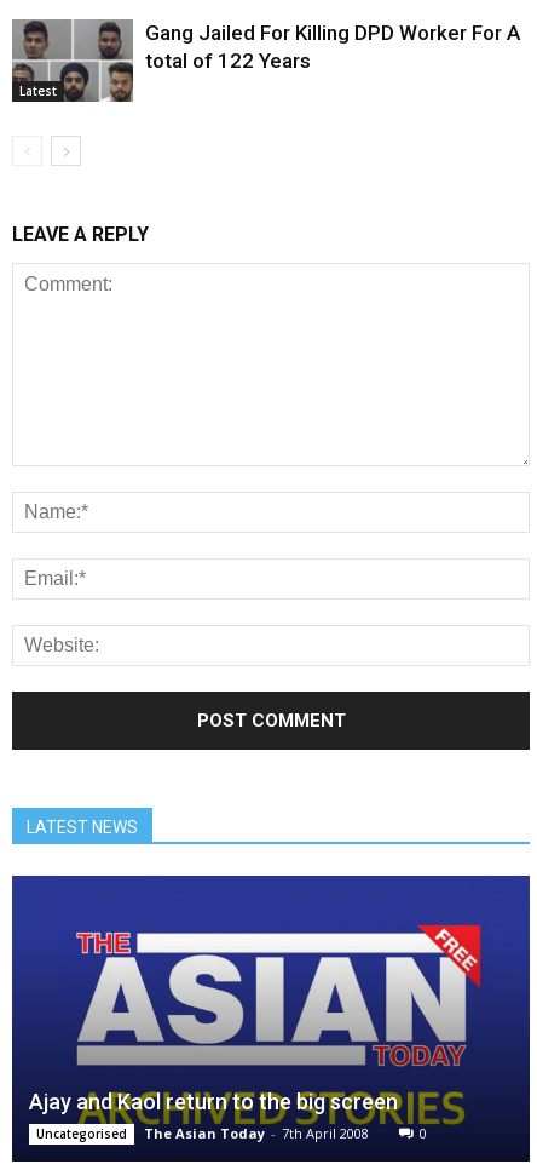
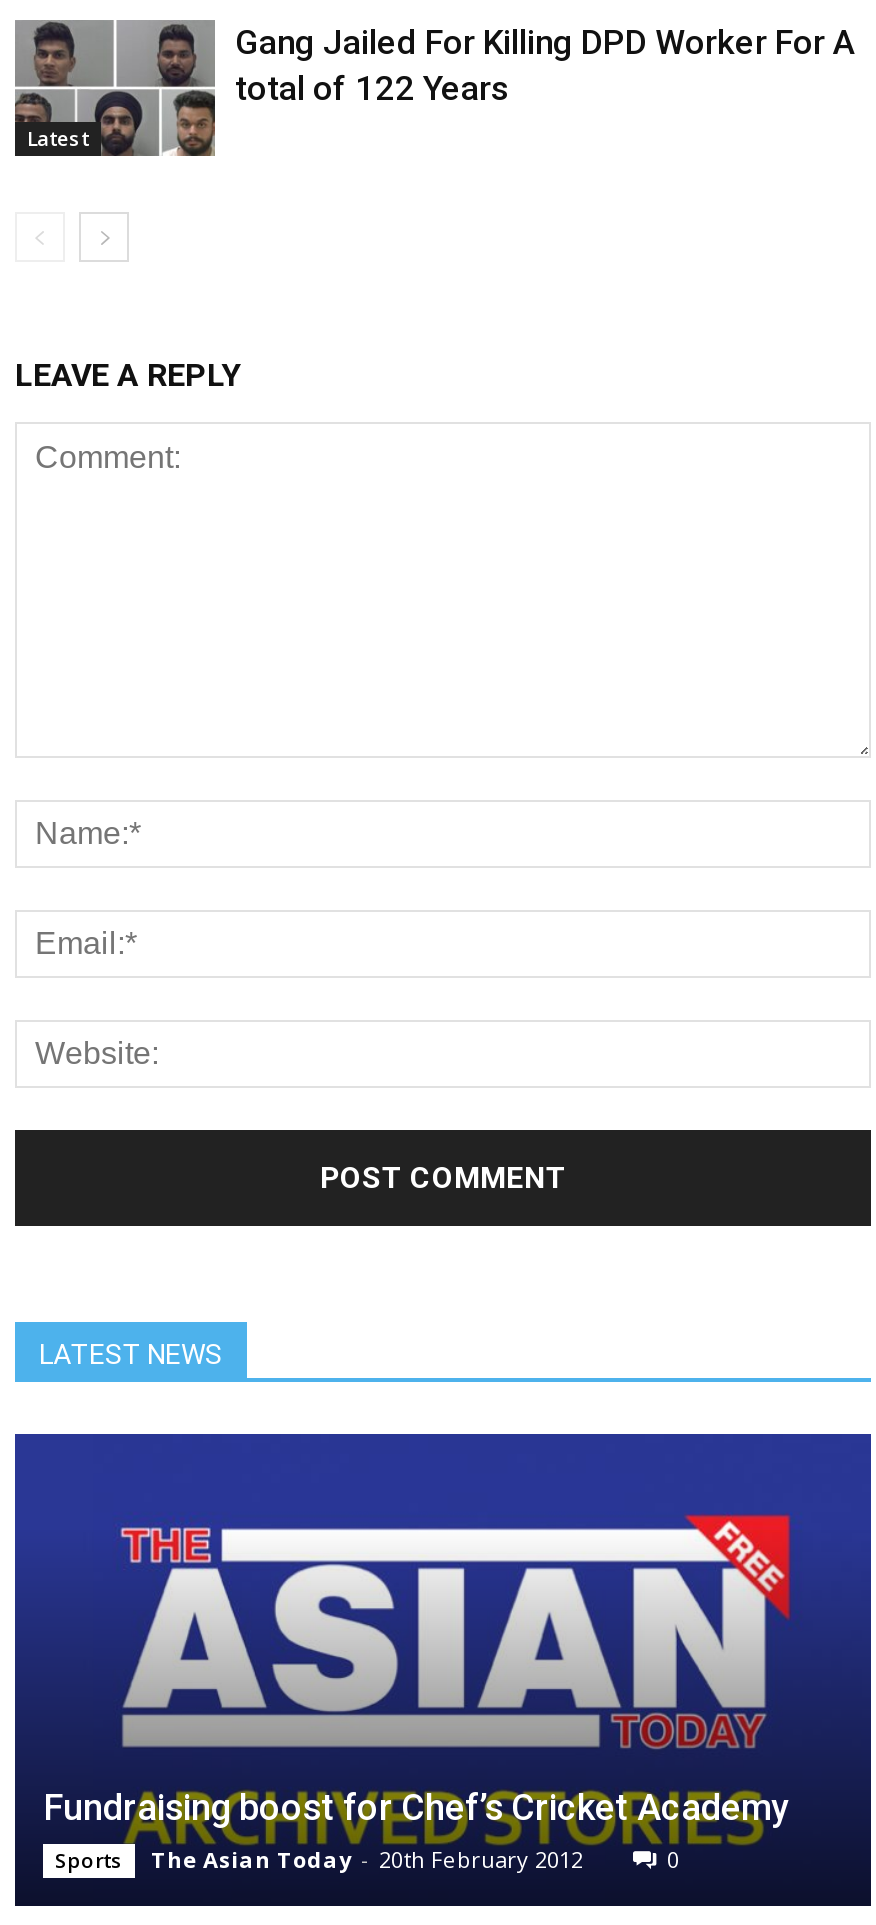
- Ajay and Kaol return to the big screen
- Uncategorised
- The Asian Today - 7th April 2008
+ Fundraising boost for Chef’s Cricket Academy
+ Sports
+ The Asian Today - 20th February 2012
